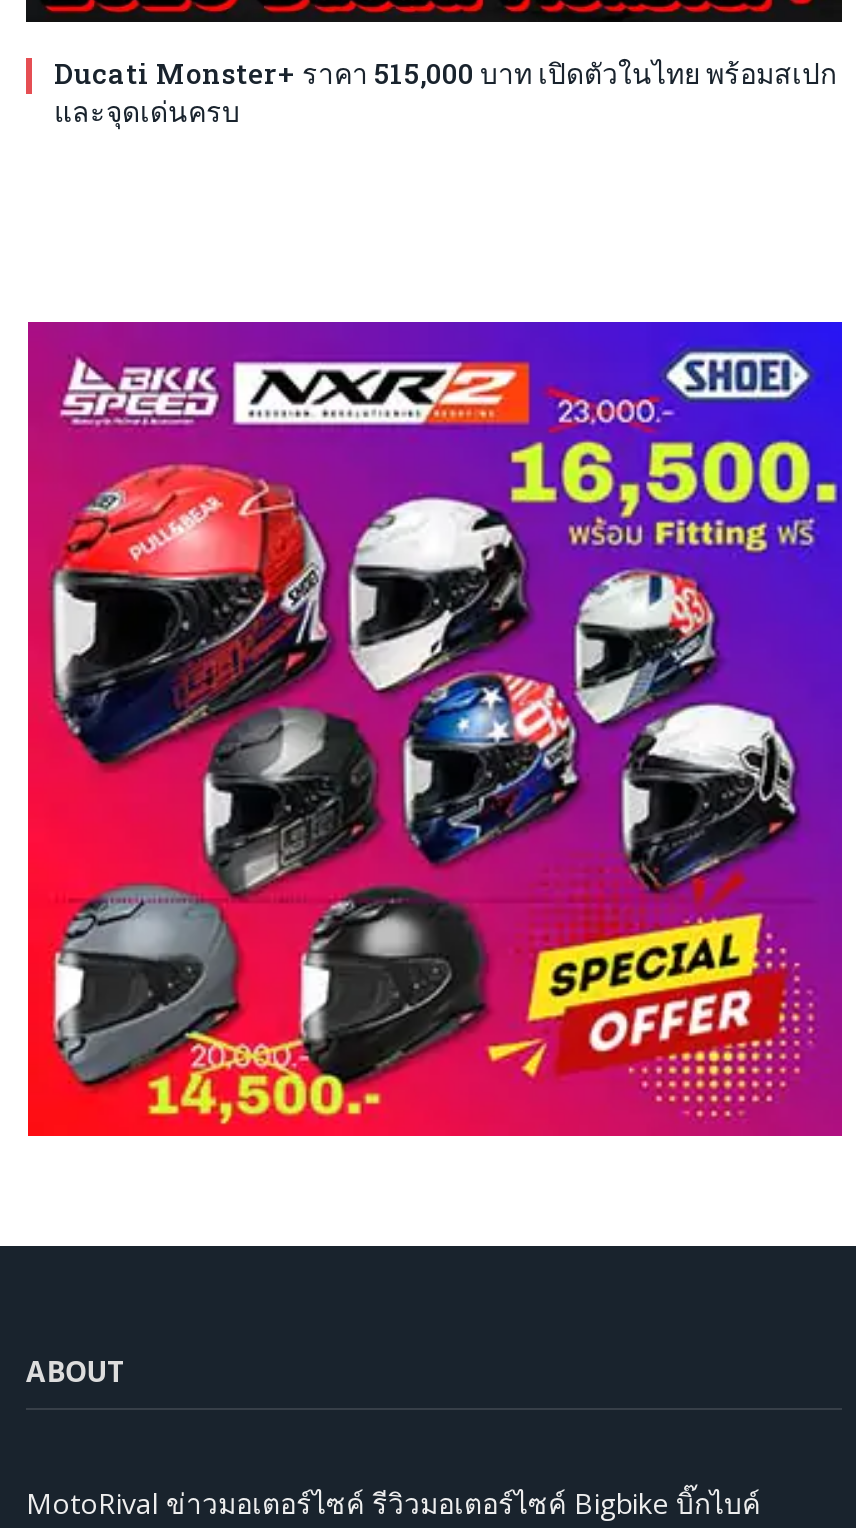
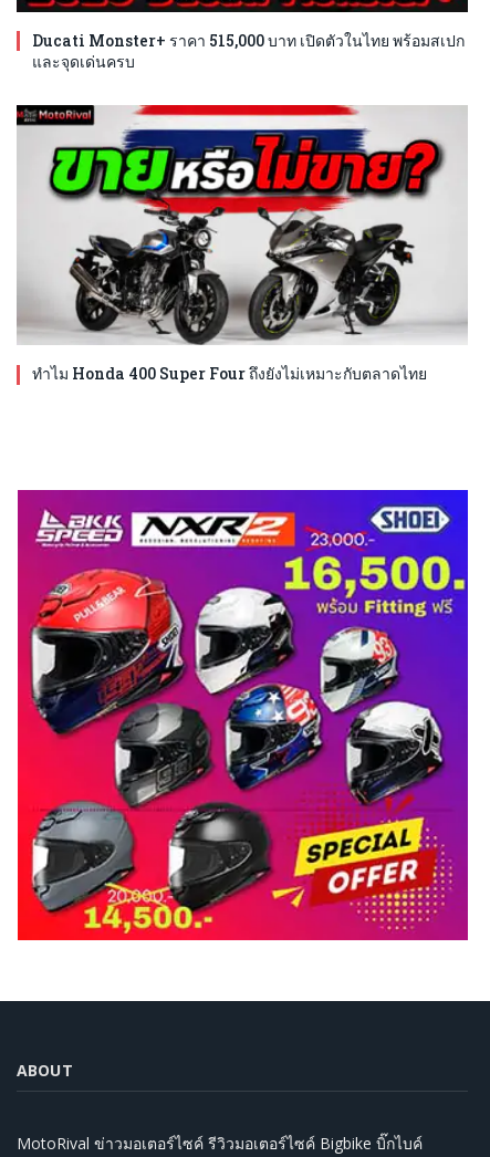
+ [image]
+ ทำไม Honda 400 Super Four ถึงยังไม่เหมาะกับตลาดไทย
